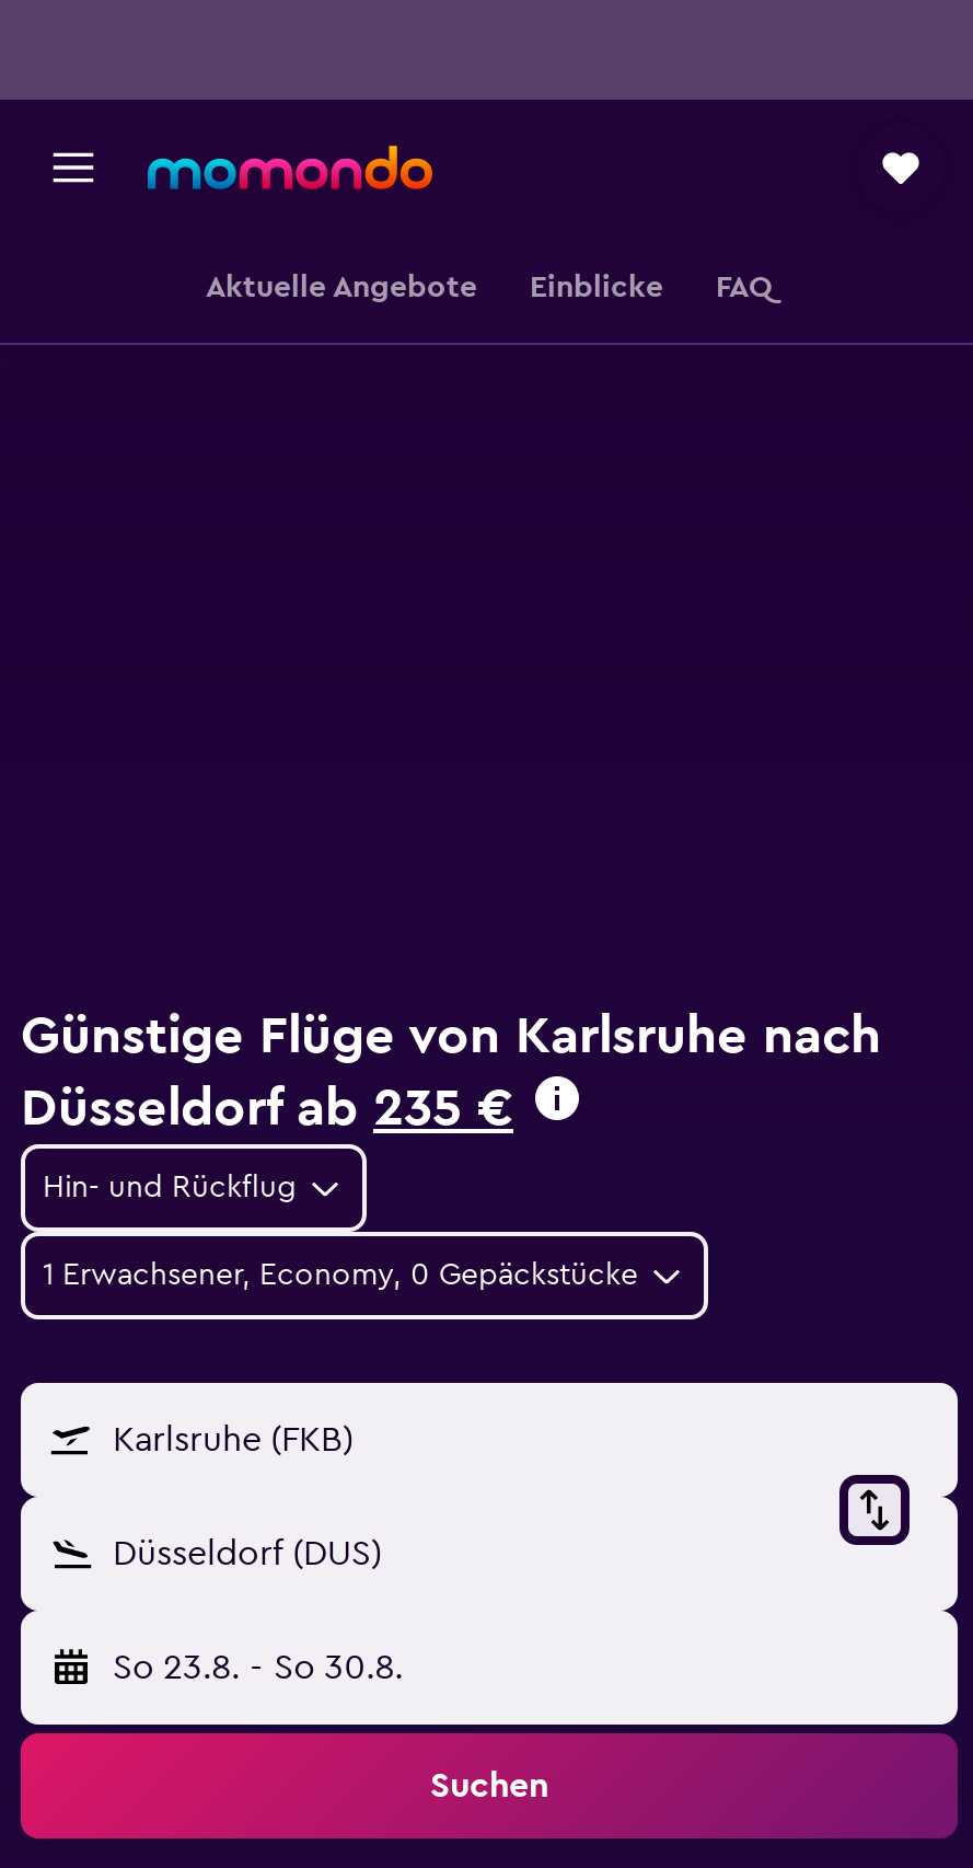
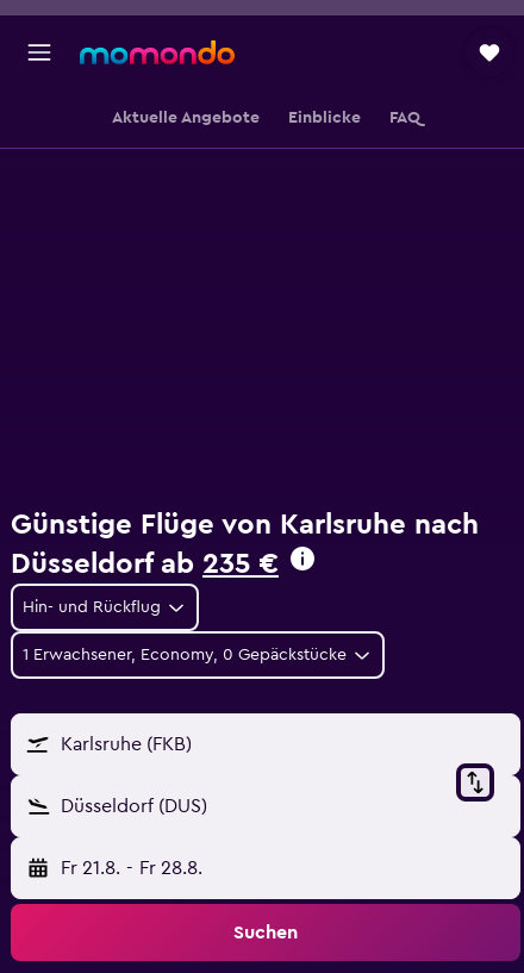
- So 23.8. - So 30.8.
+ Fr 21.8. - Fr 28.8.
